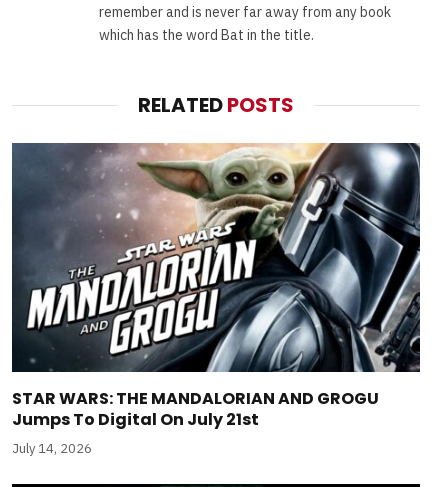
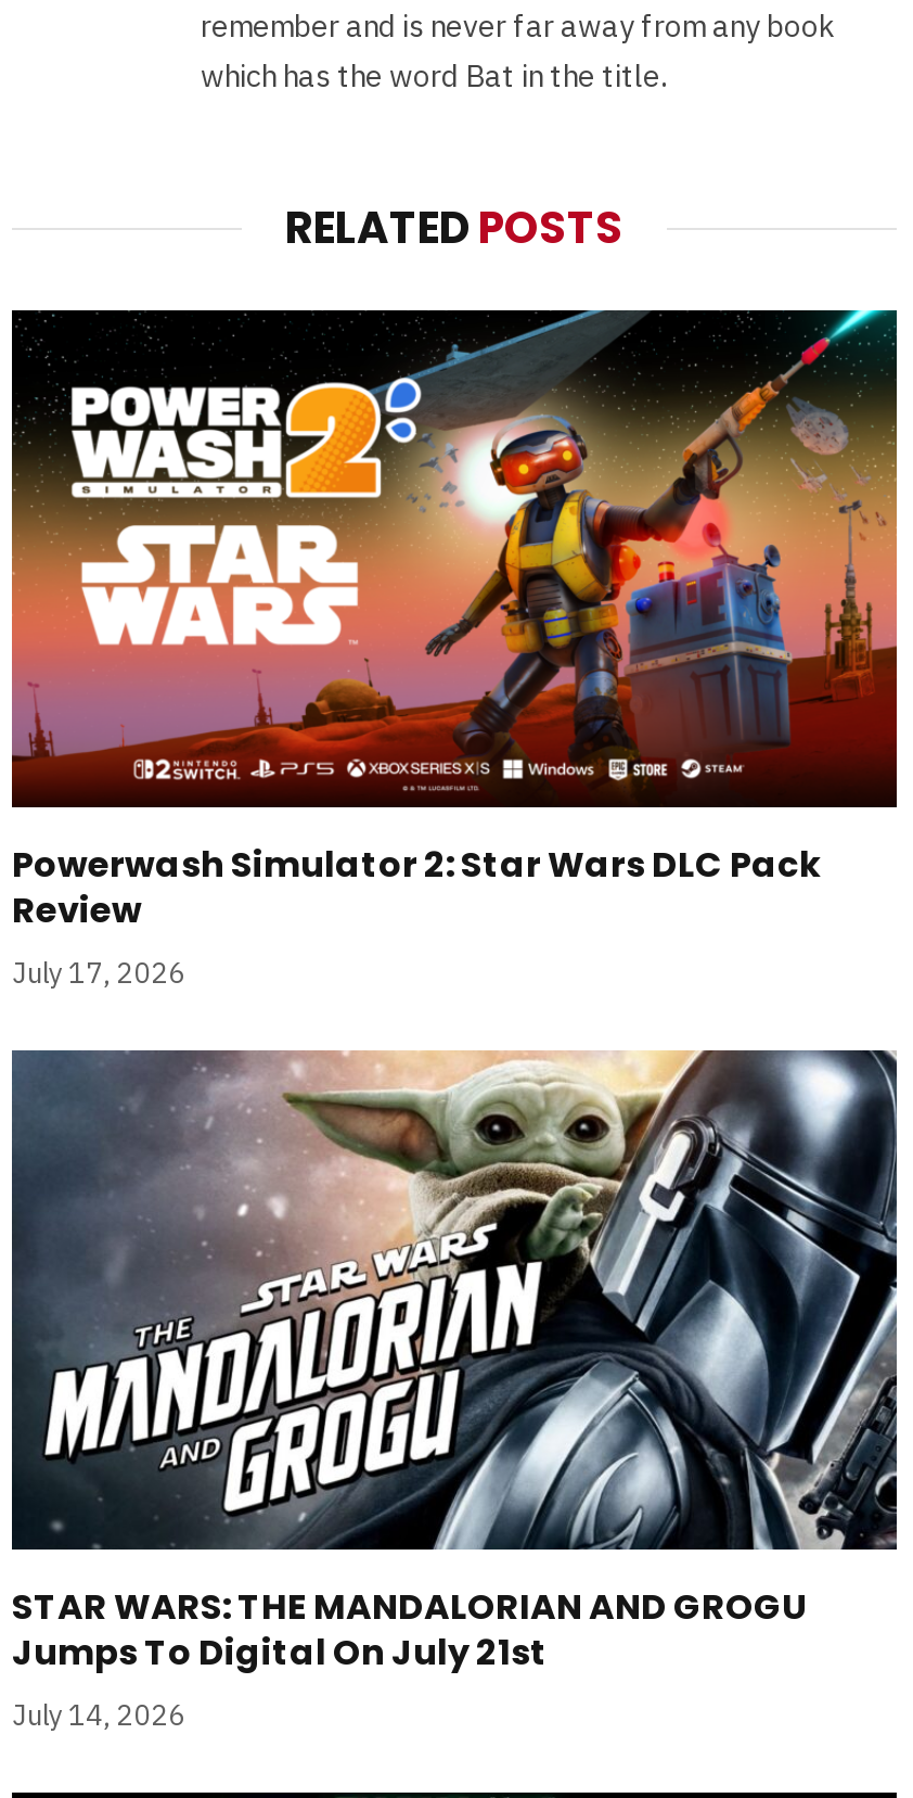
+ [image]
+ Powerwash Simulator 2: Star Wars DLC Pack
+ Review
+ July 17, 2026
